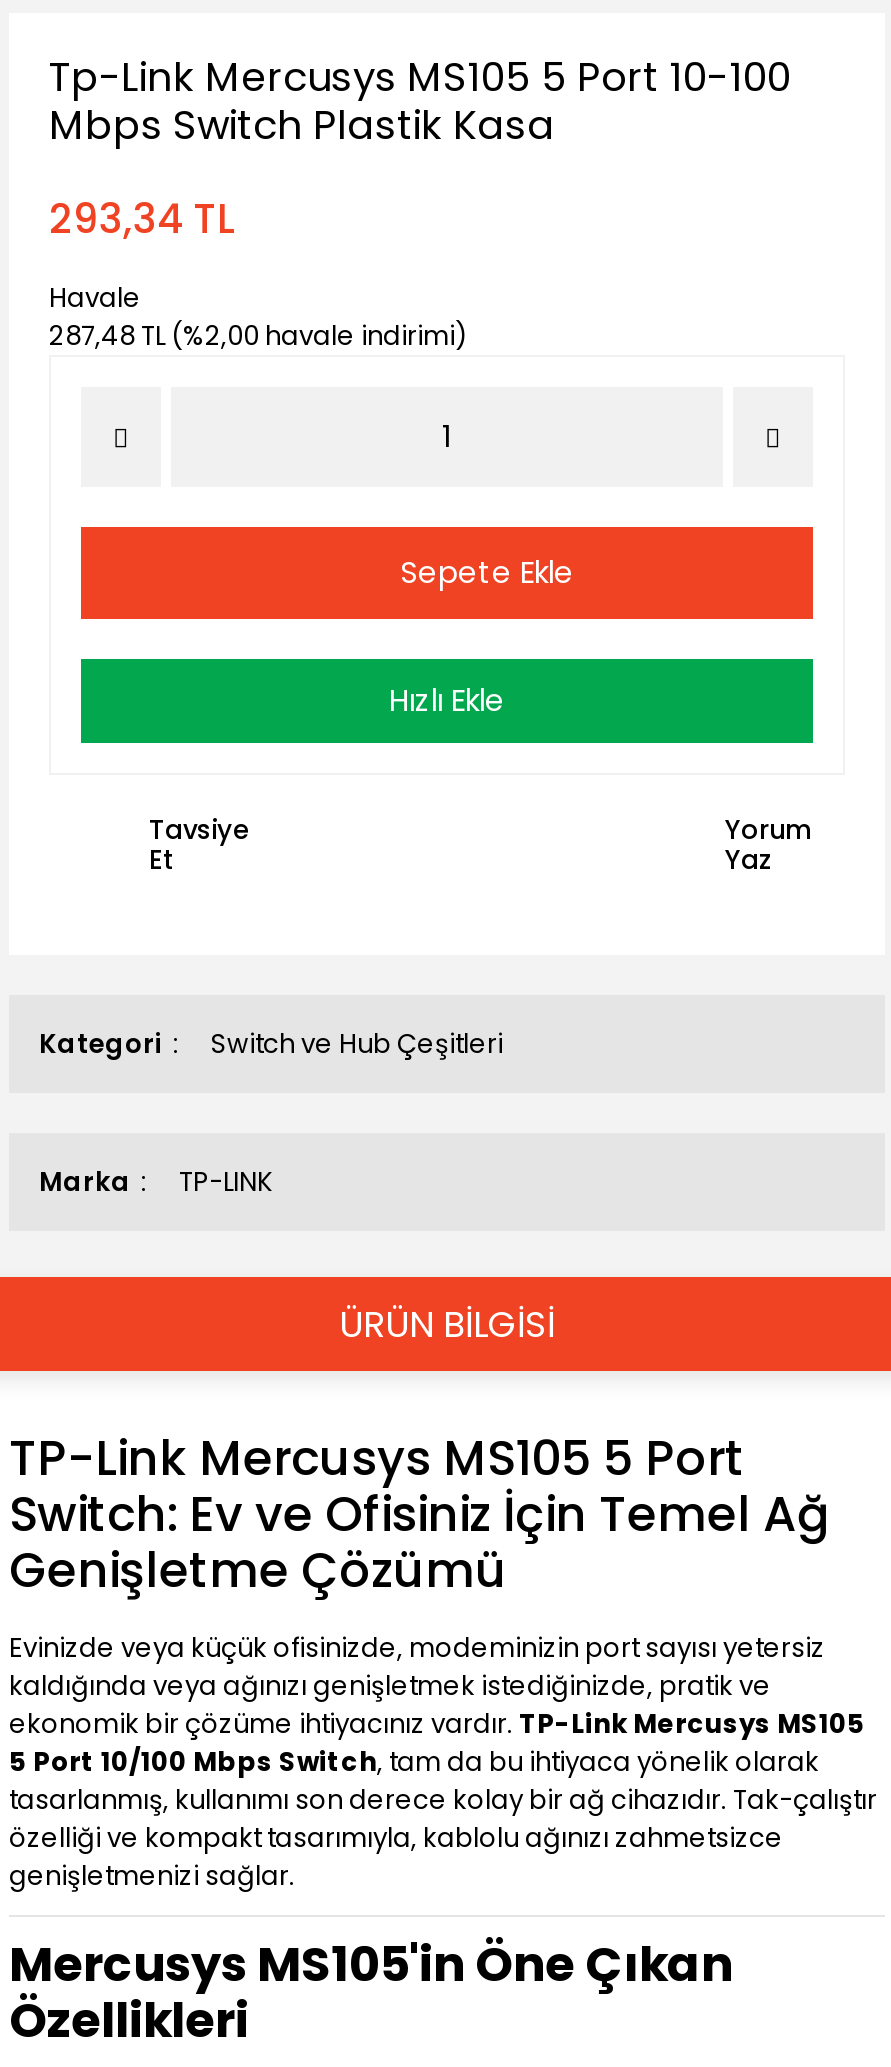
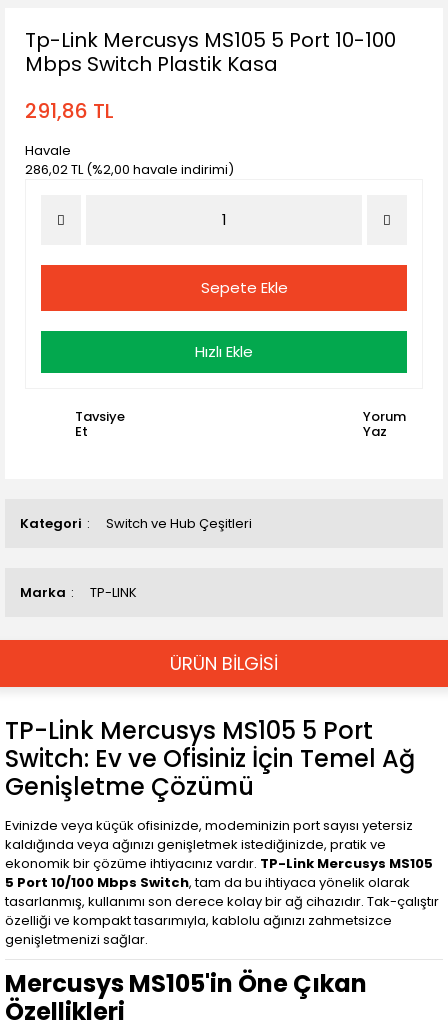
- 293,34 TL
+ 291,86 TL

- 287,48 TL (%2,00 havale indirimi)
+ 286,02 TL (%2,00 havale indirimi)
